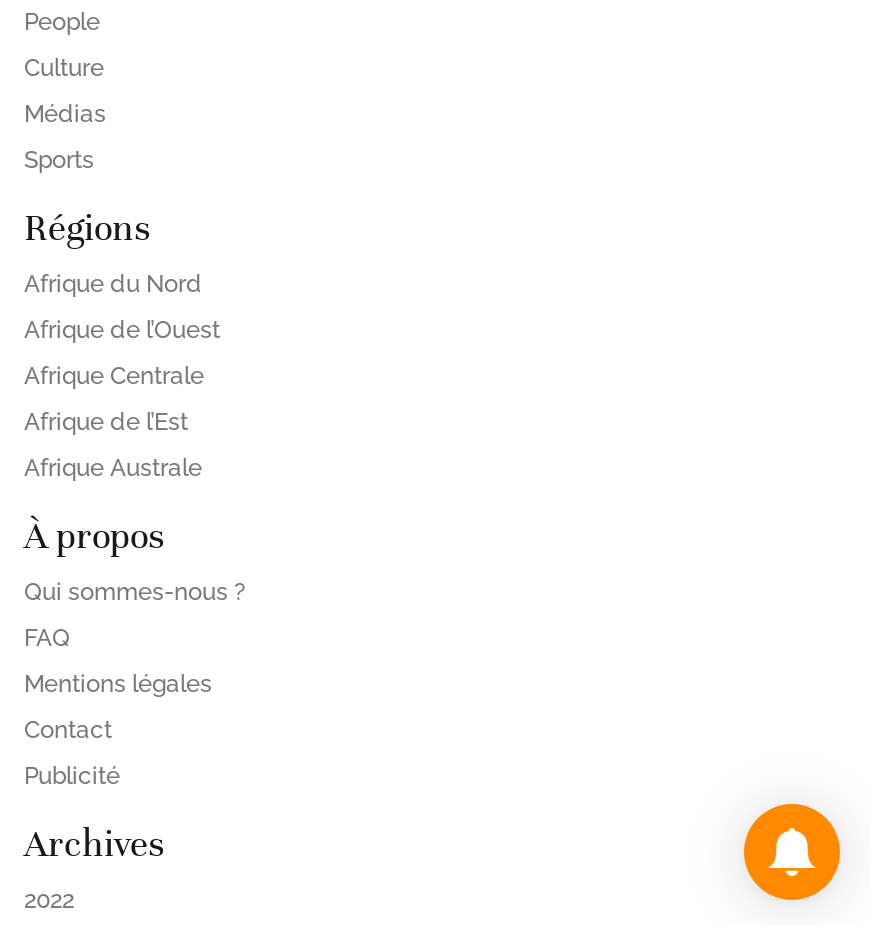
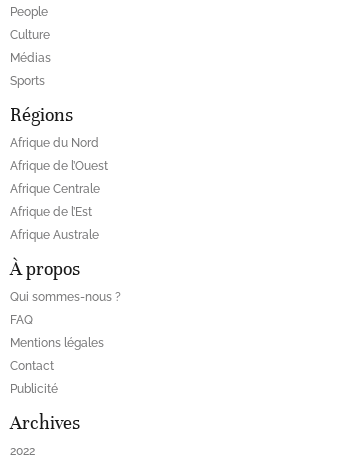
- [image]
